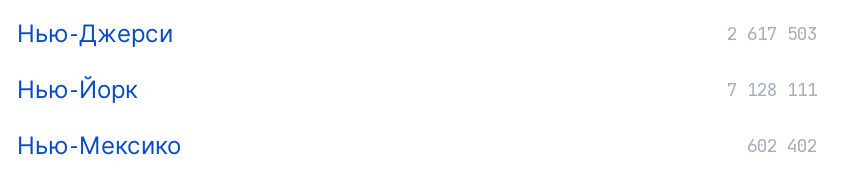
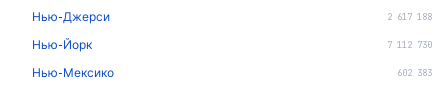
- 2 617 503
+ 2 617 188

- 7 128 111
+ 7 112 730

- 602 402
+ 602 383
